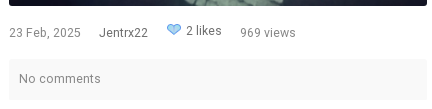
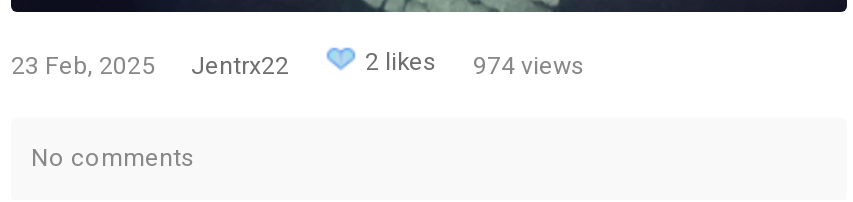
- 2 likes 969 views
+ 2 likes 974 views
